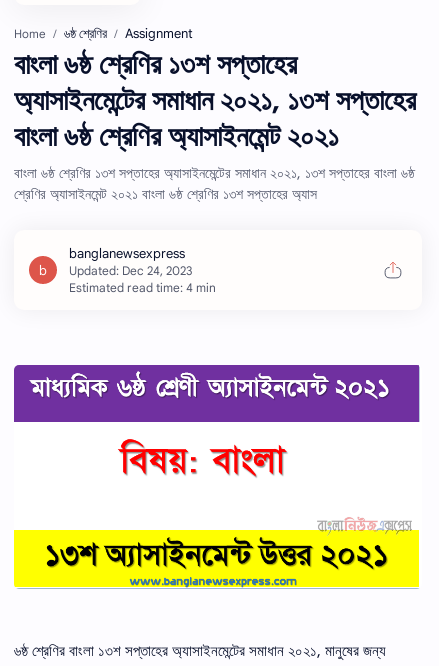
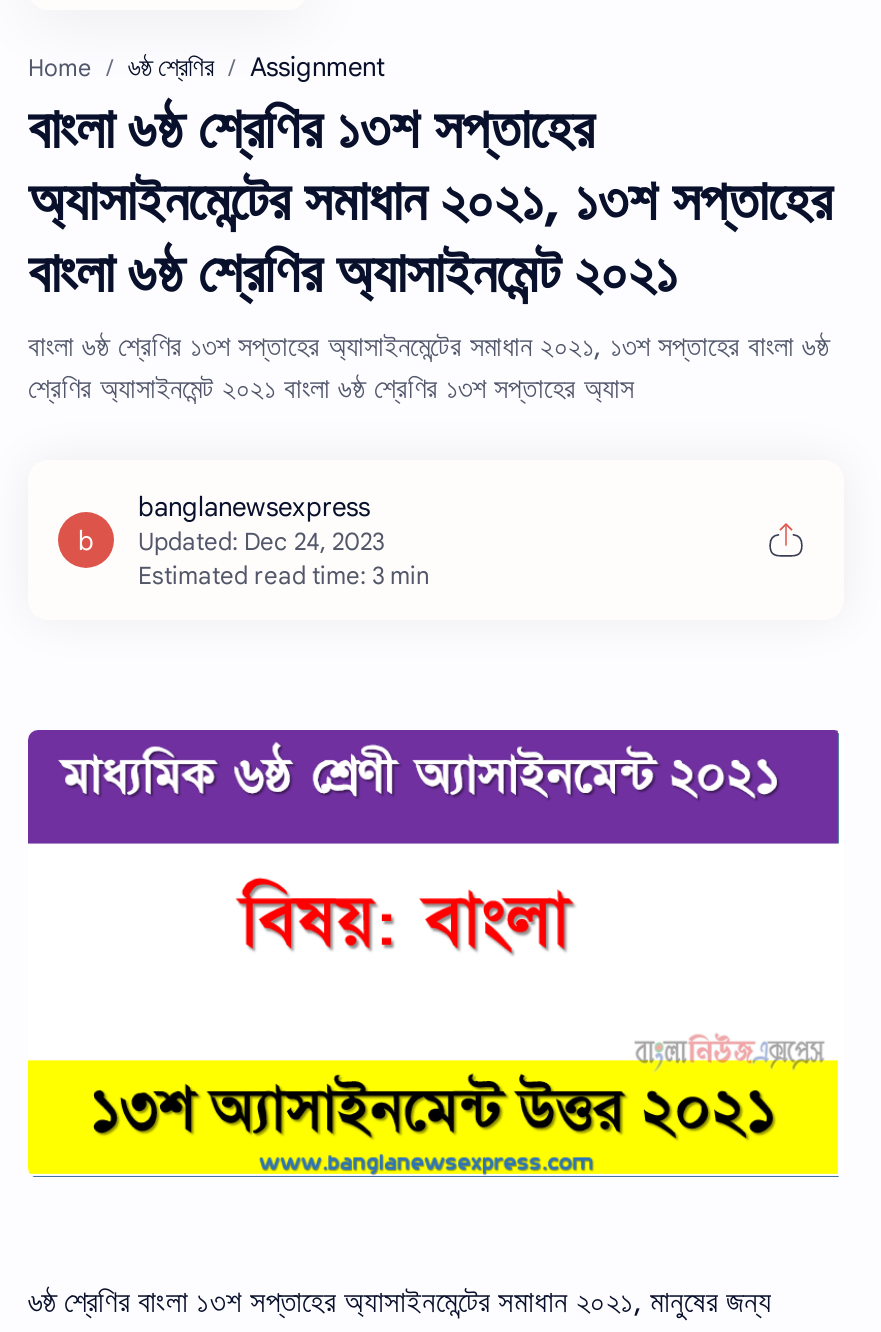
- Estimated read time: 4 min
+ Estimated read time: 3 min
